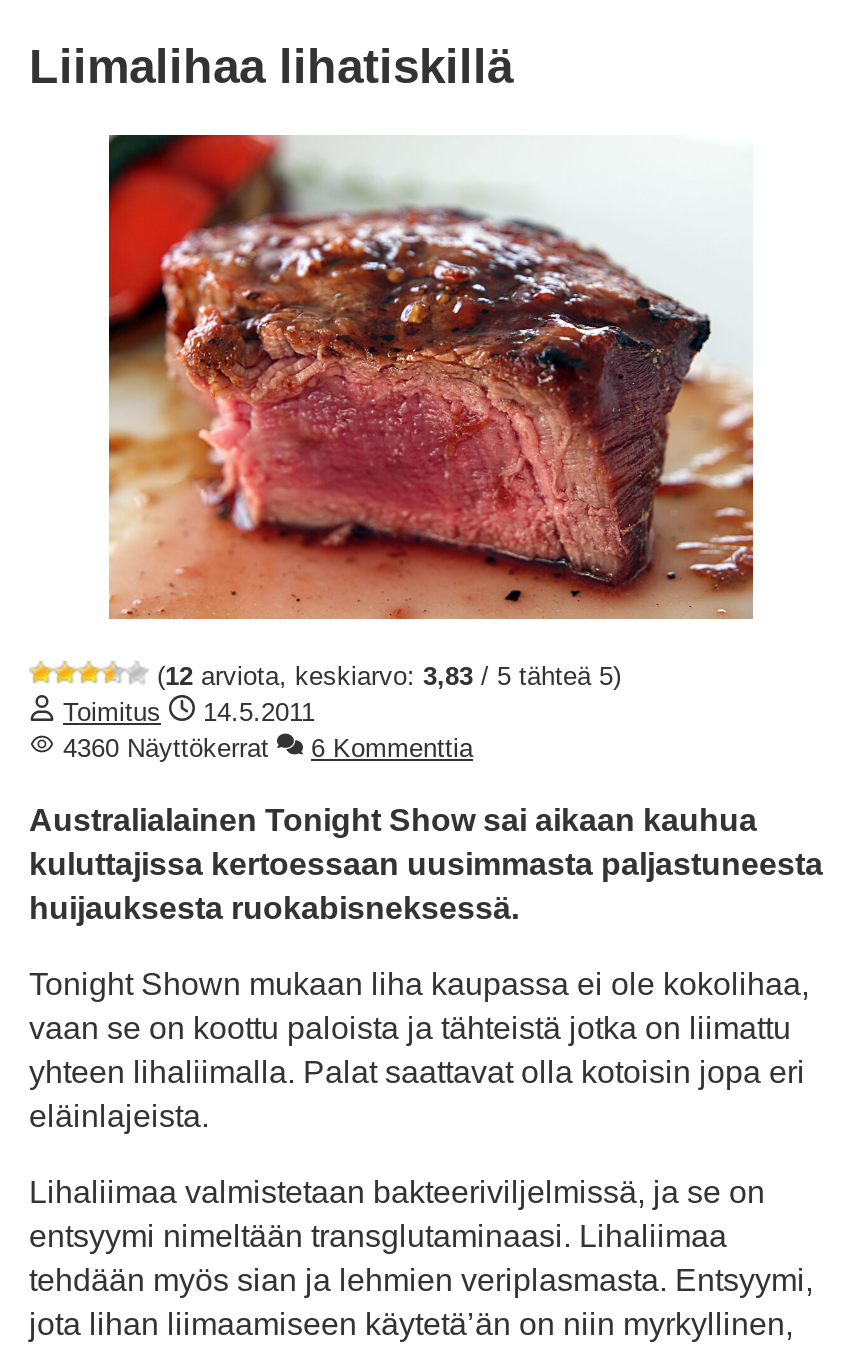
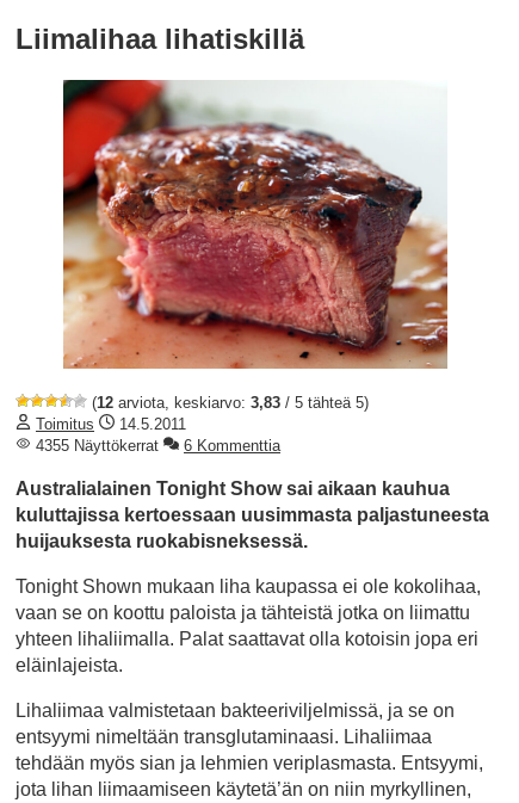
- 4360 Näyttökerrat
+ 4355 Näyttökerrat
